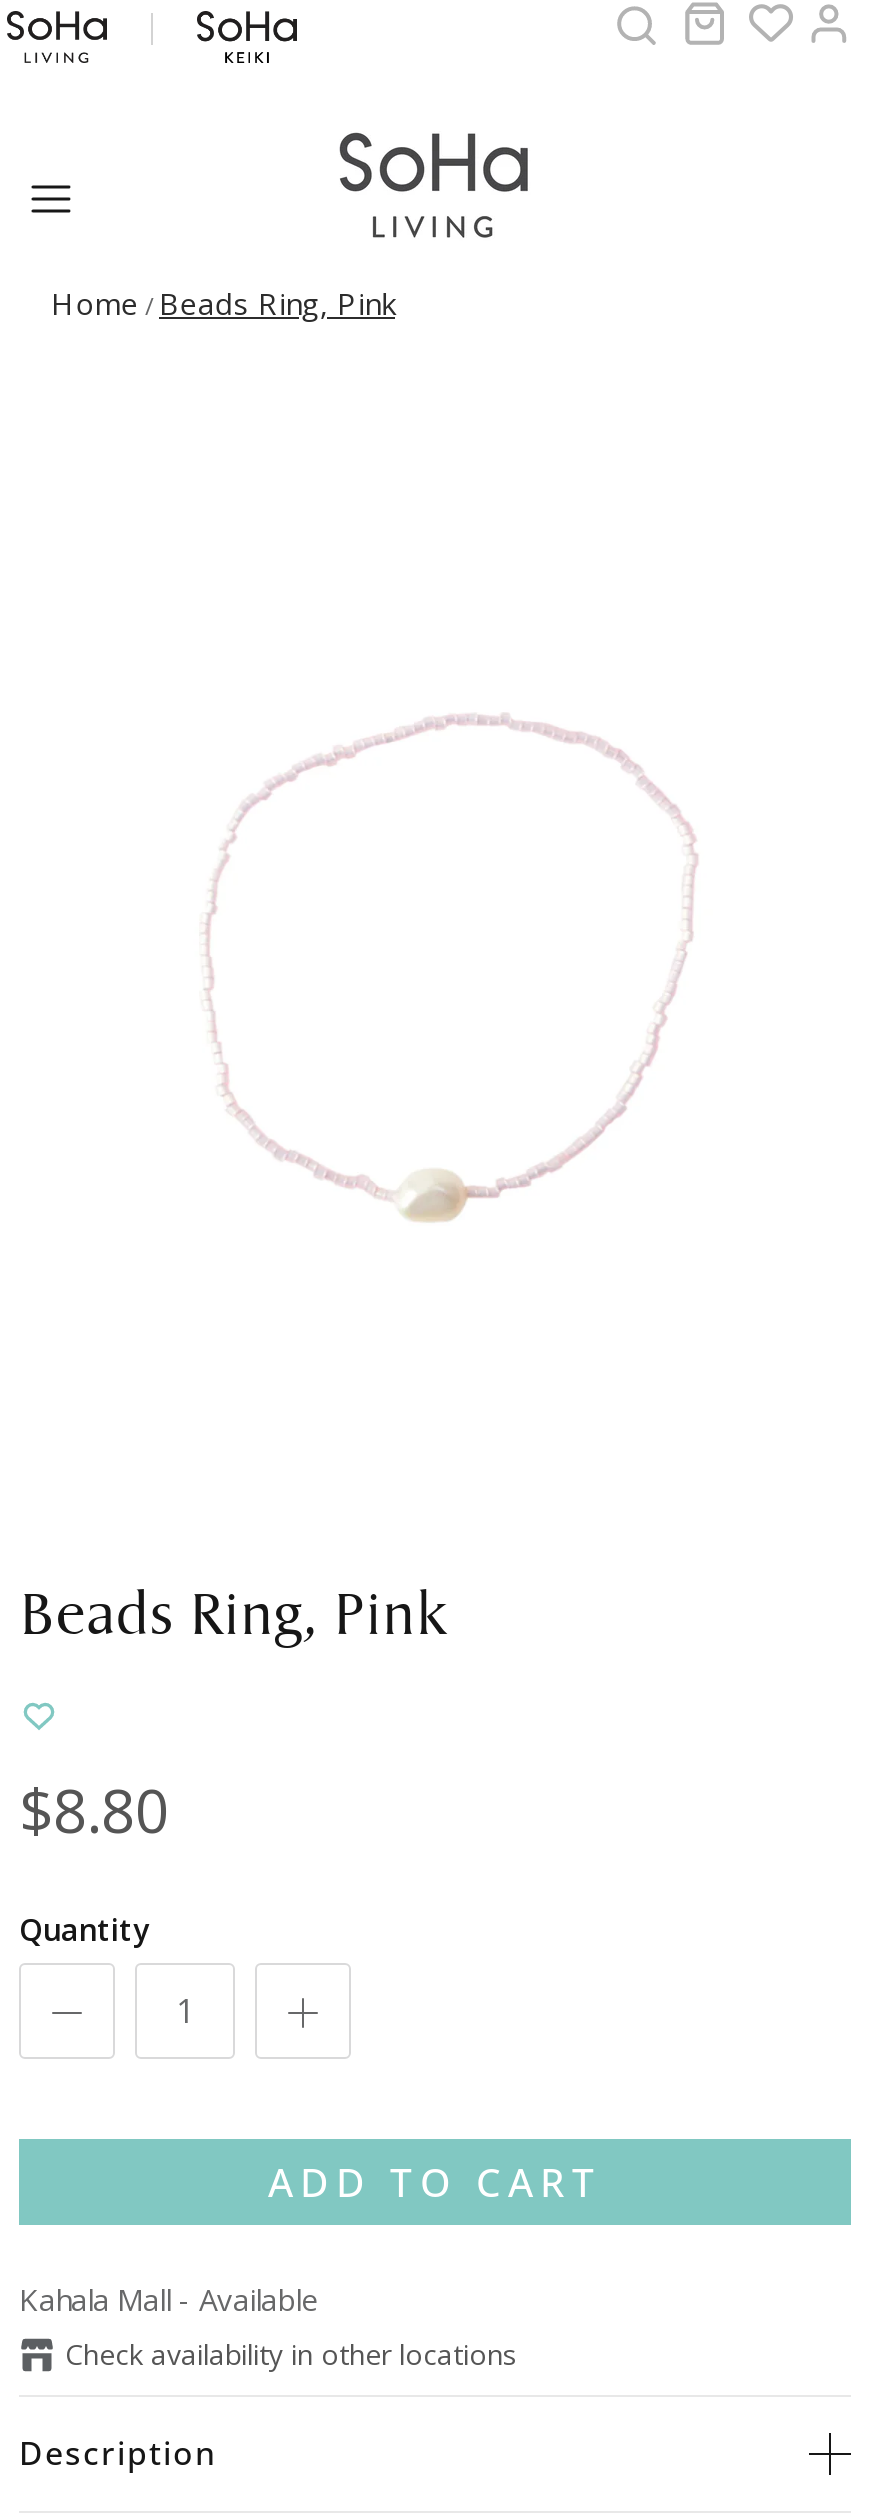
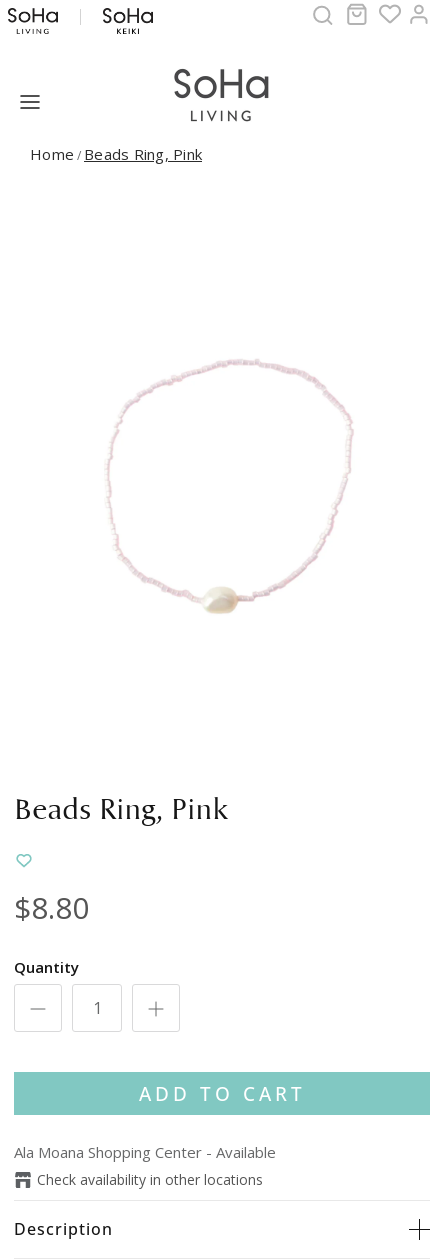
- Kahala Mall - Available
+ Ala Moana Shopping Center - Available
